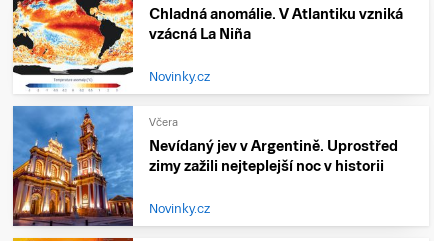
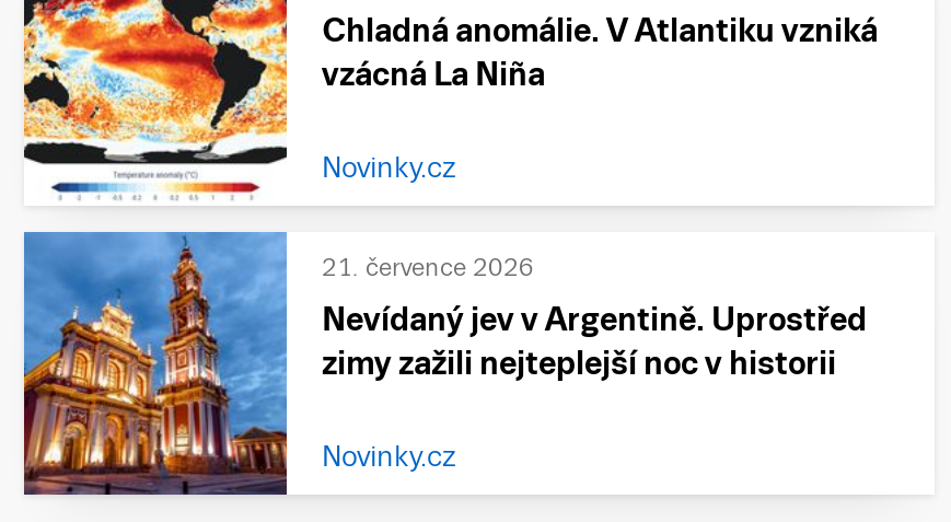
- Včera
+ 21. července 2026
